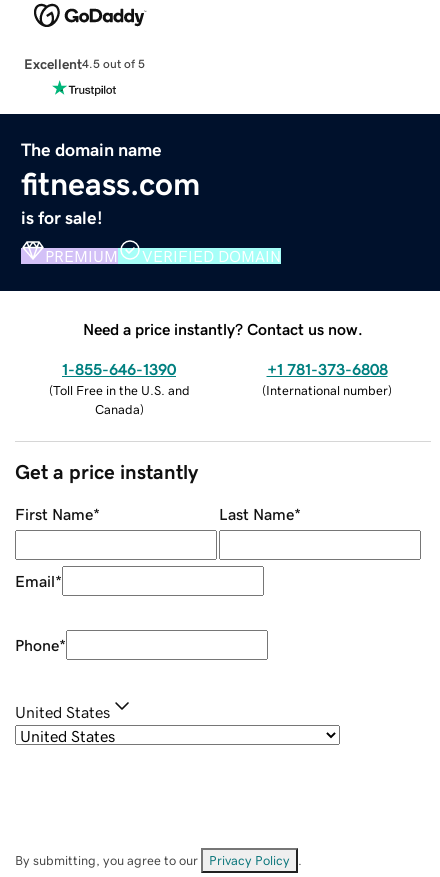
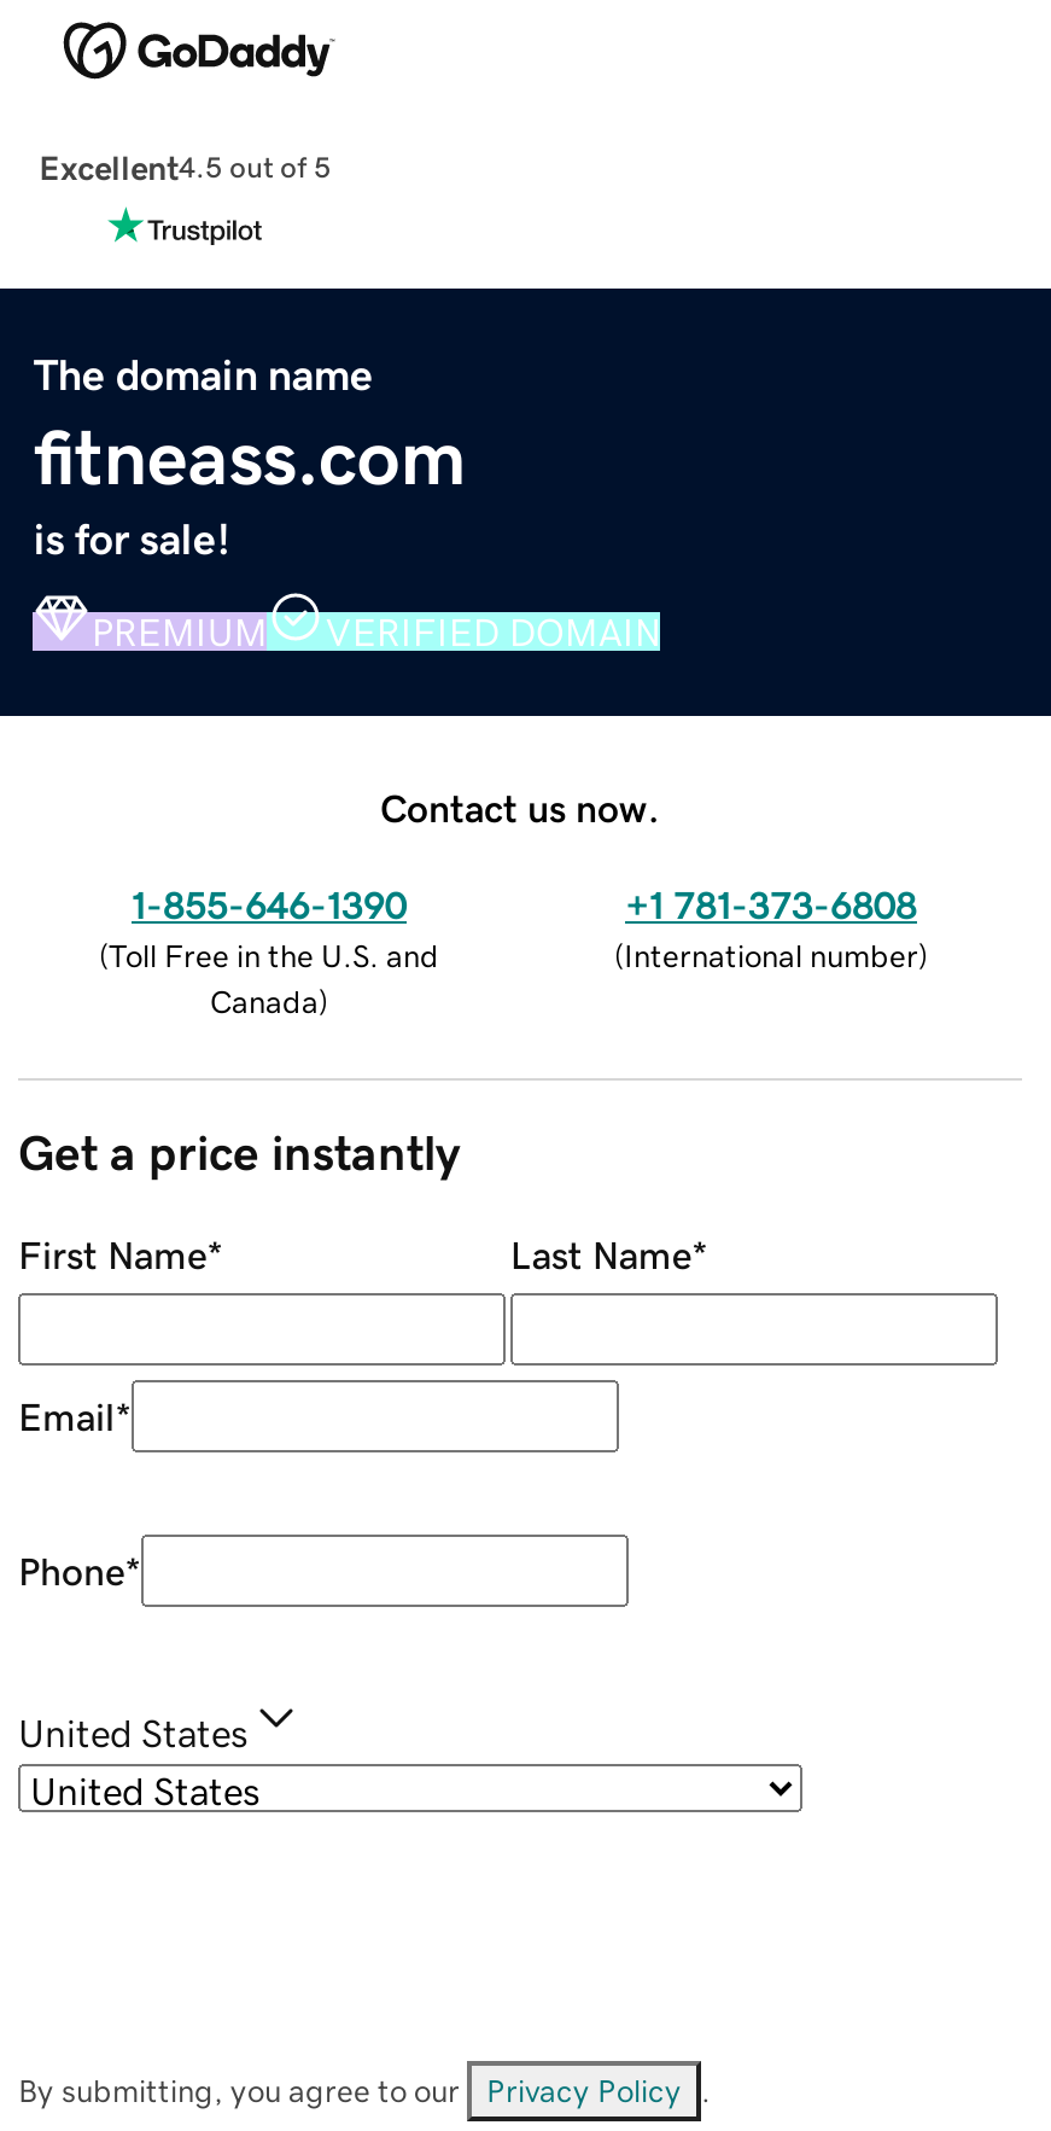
- Need a price instantly? Contact us now.
+ Contact us now.
